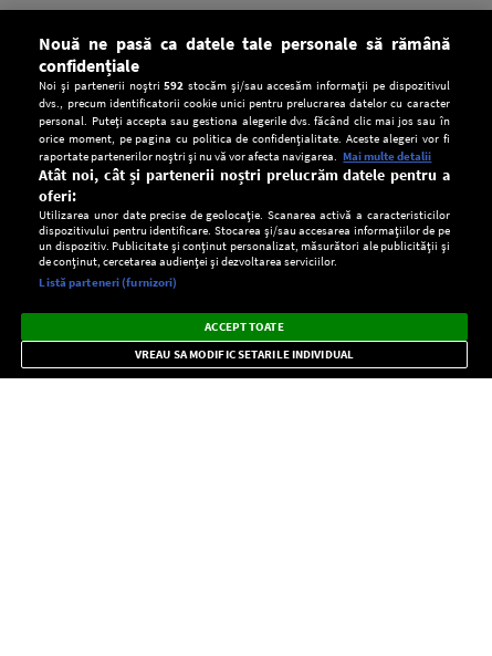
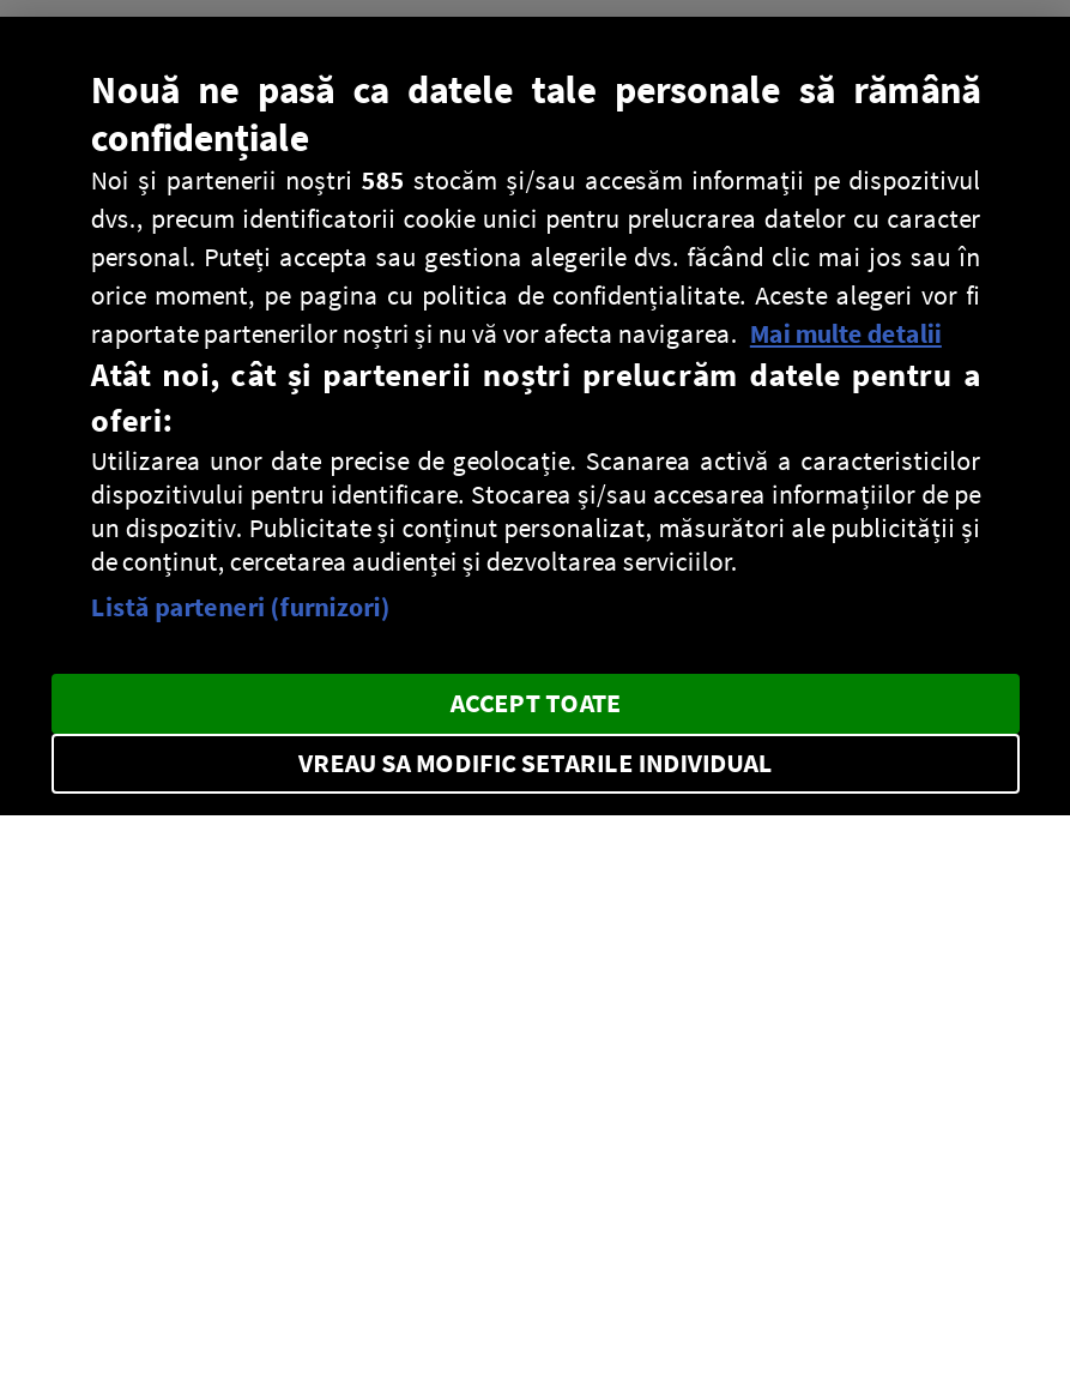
- Noi și partenerii noștri 592 stocăm și/sau accesăm informații pe dispozitivul
+ Noi și partenerii noștri 585 stocăm și/sau accesăm informații pe dispozitivul
